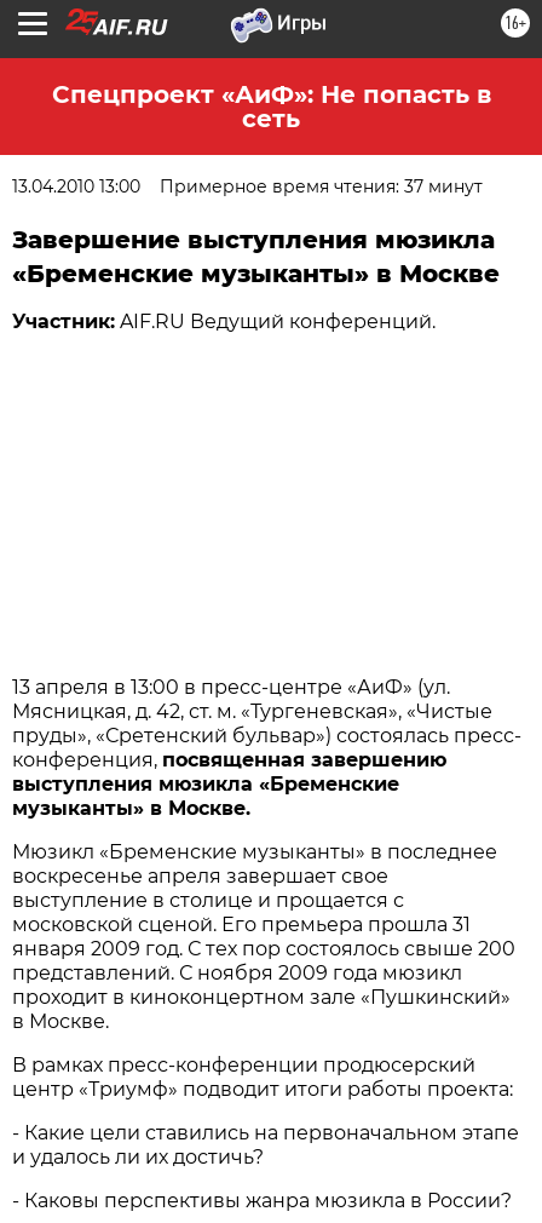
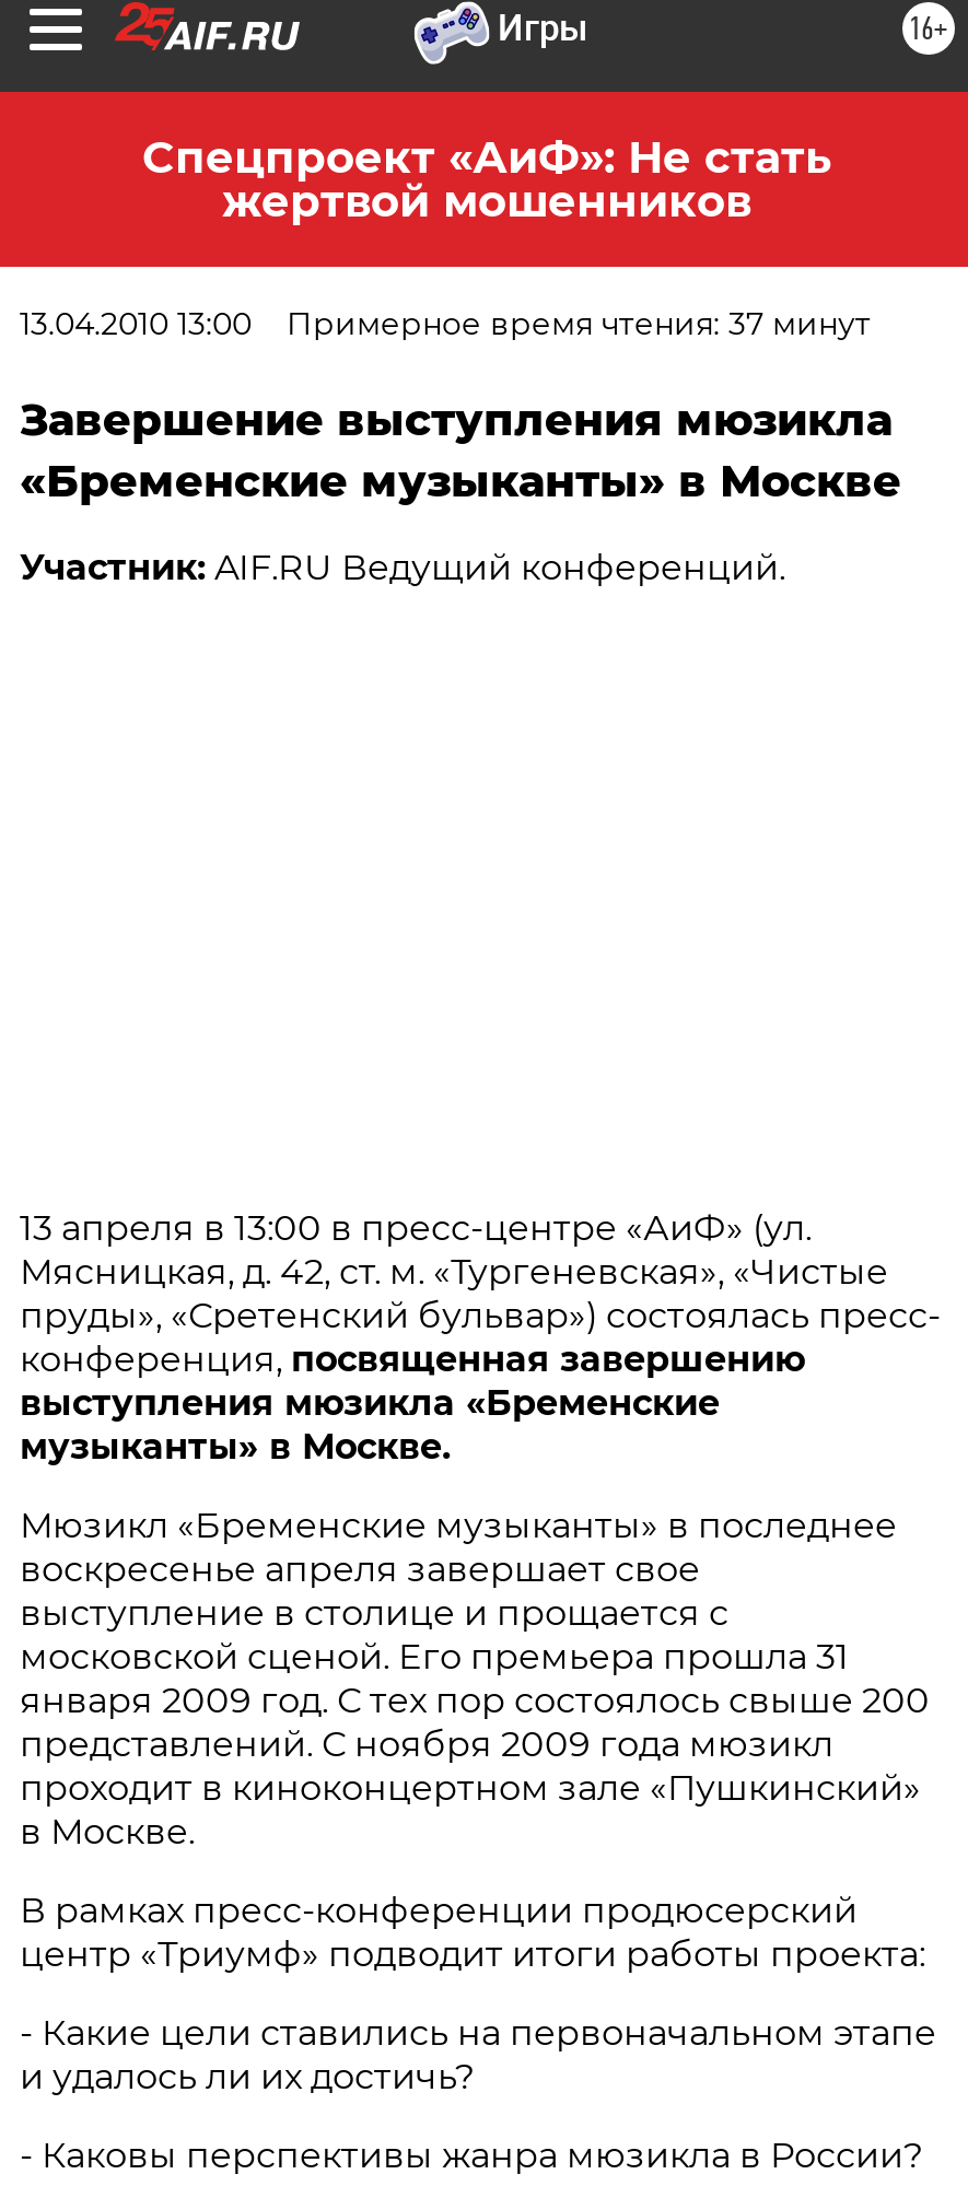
- Спецпроект «АиФ»: Не попасть в
- сеть
+ Спецпроект «АиФ»: Не стать
+ жертвой мошенников
